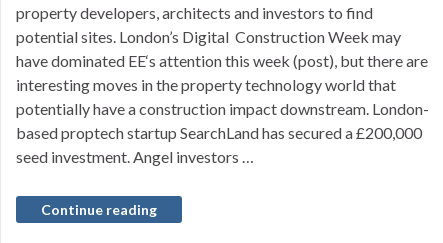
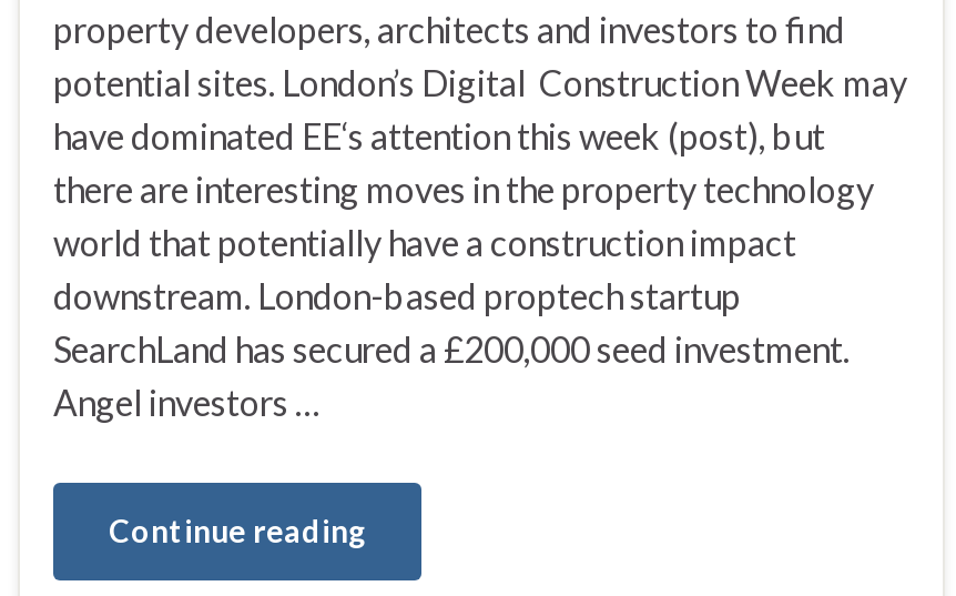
- [image]
+ [image]
